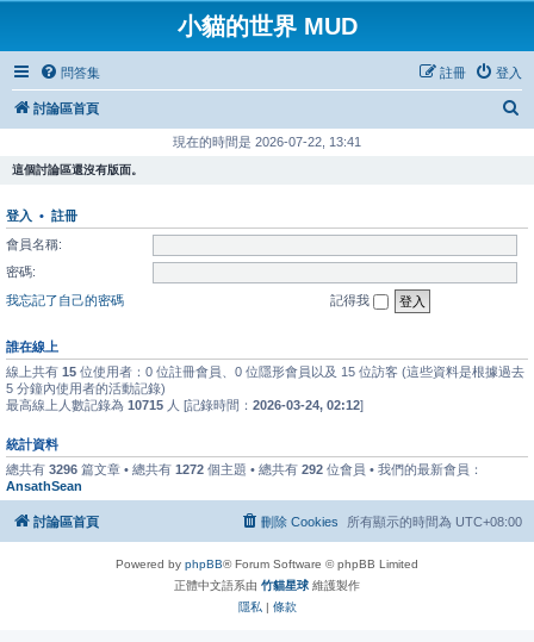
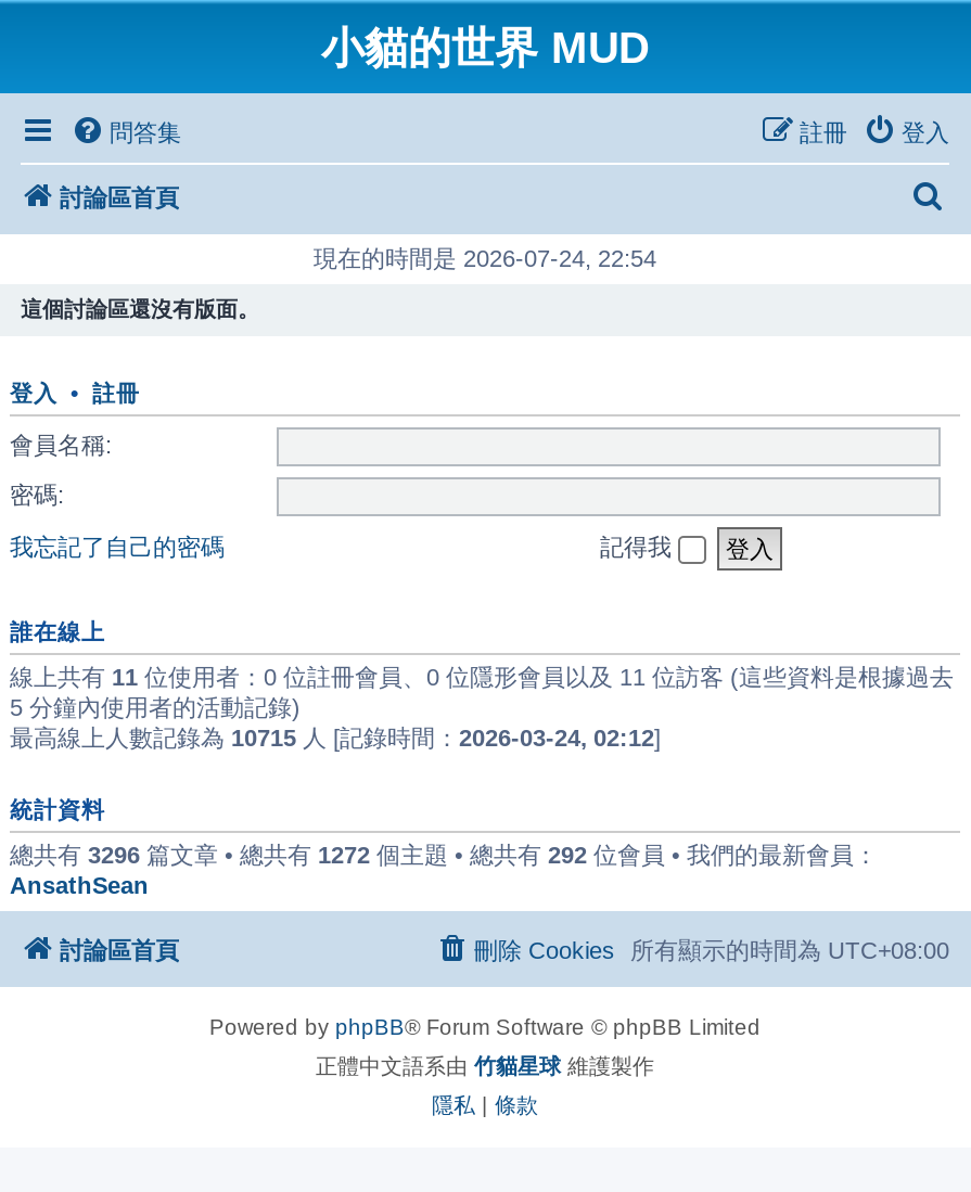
- 現在的時間是 2026-07-22, 13:41
+ 現在的時間是 2026-07-24, 22:54

- 線上共有15位使用者：0 位註冊會員、0 位隱形會員以及 15 位訪客 (這些資料是根據過去
+ 線上共有11位使用者：0 位註冊會員、0 位隱形會員以及 11 位訪客 (這些資料是根據過去
